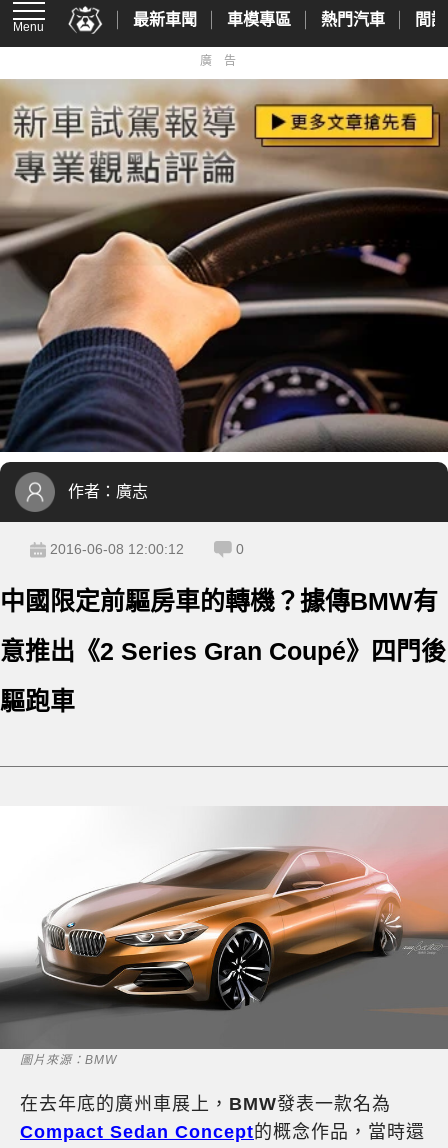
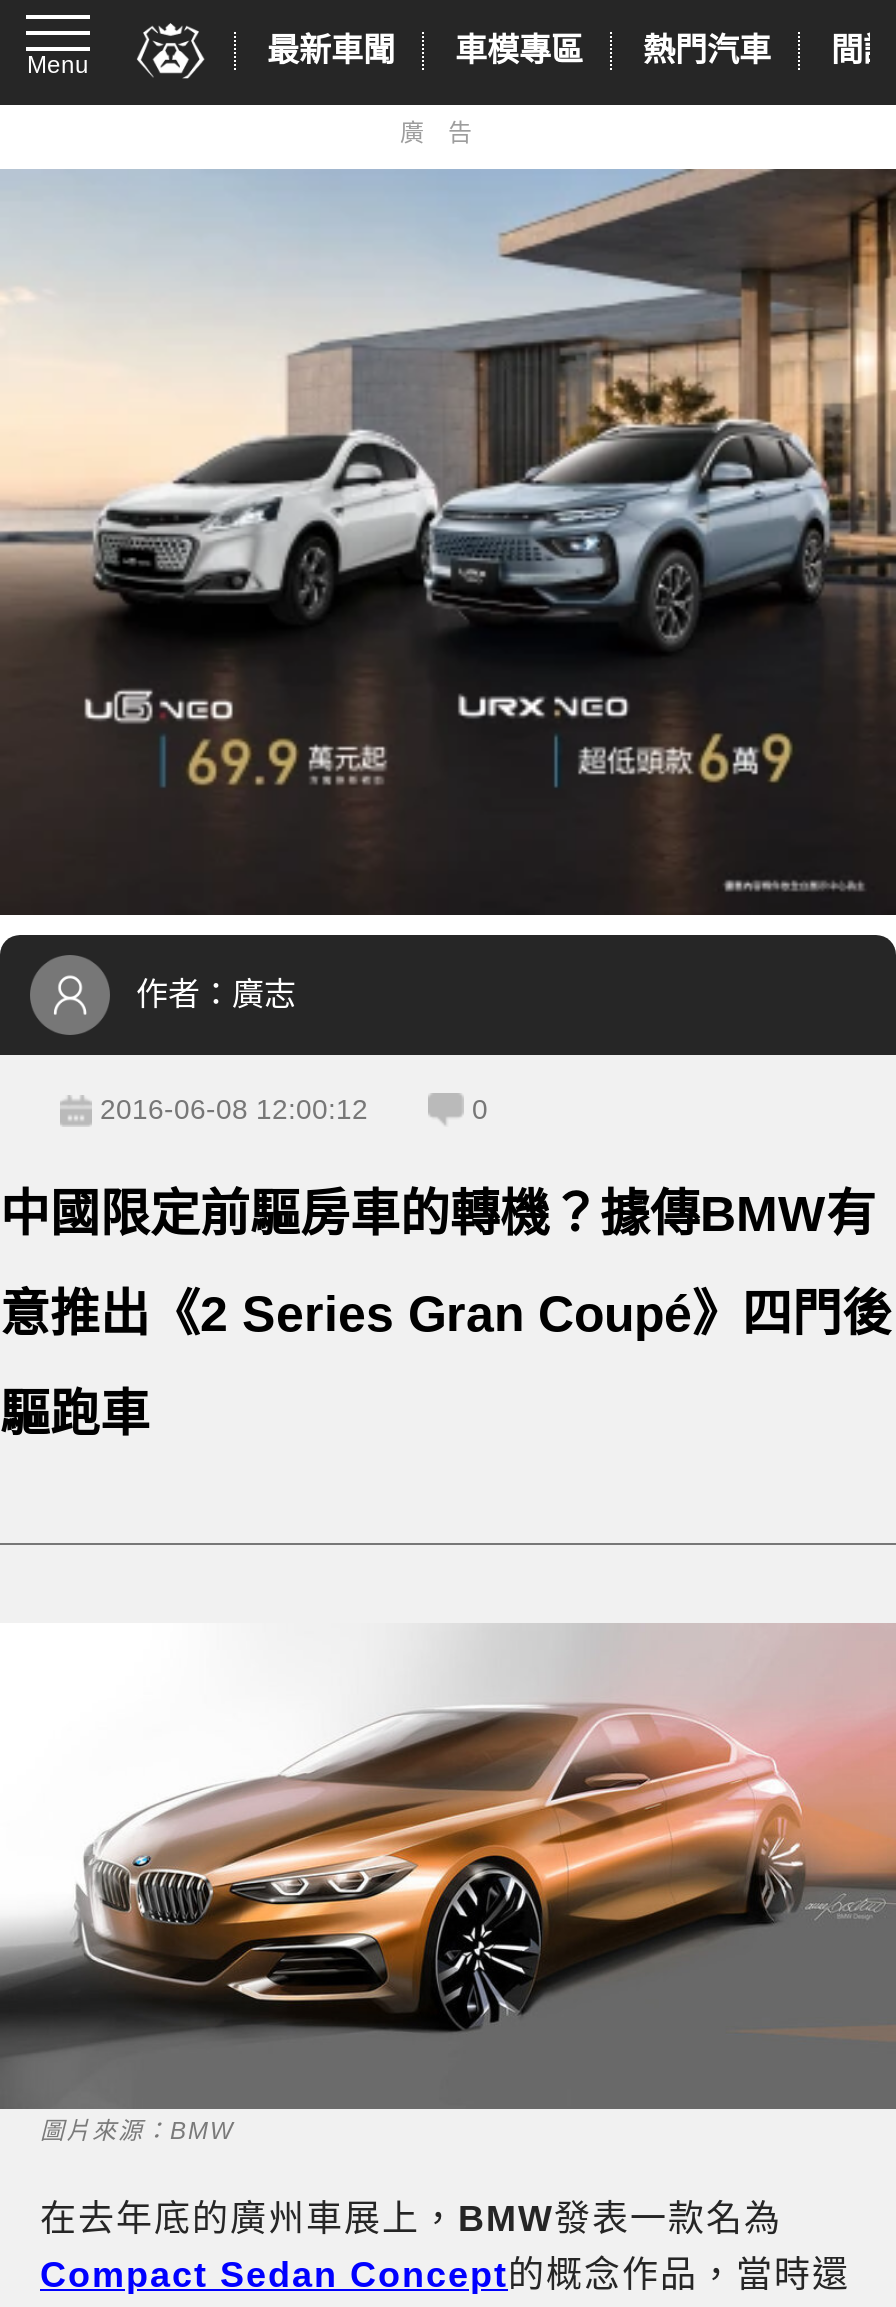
- [image]
+ [image]
